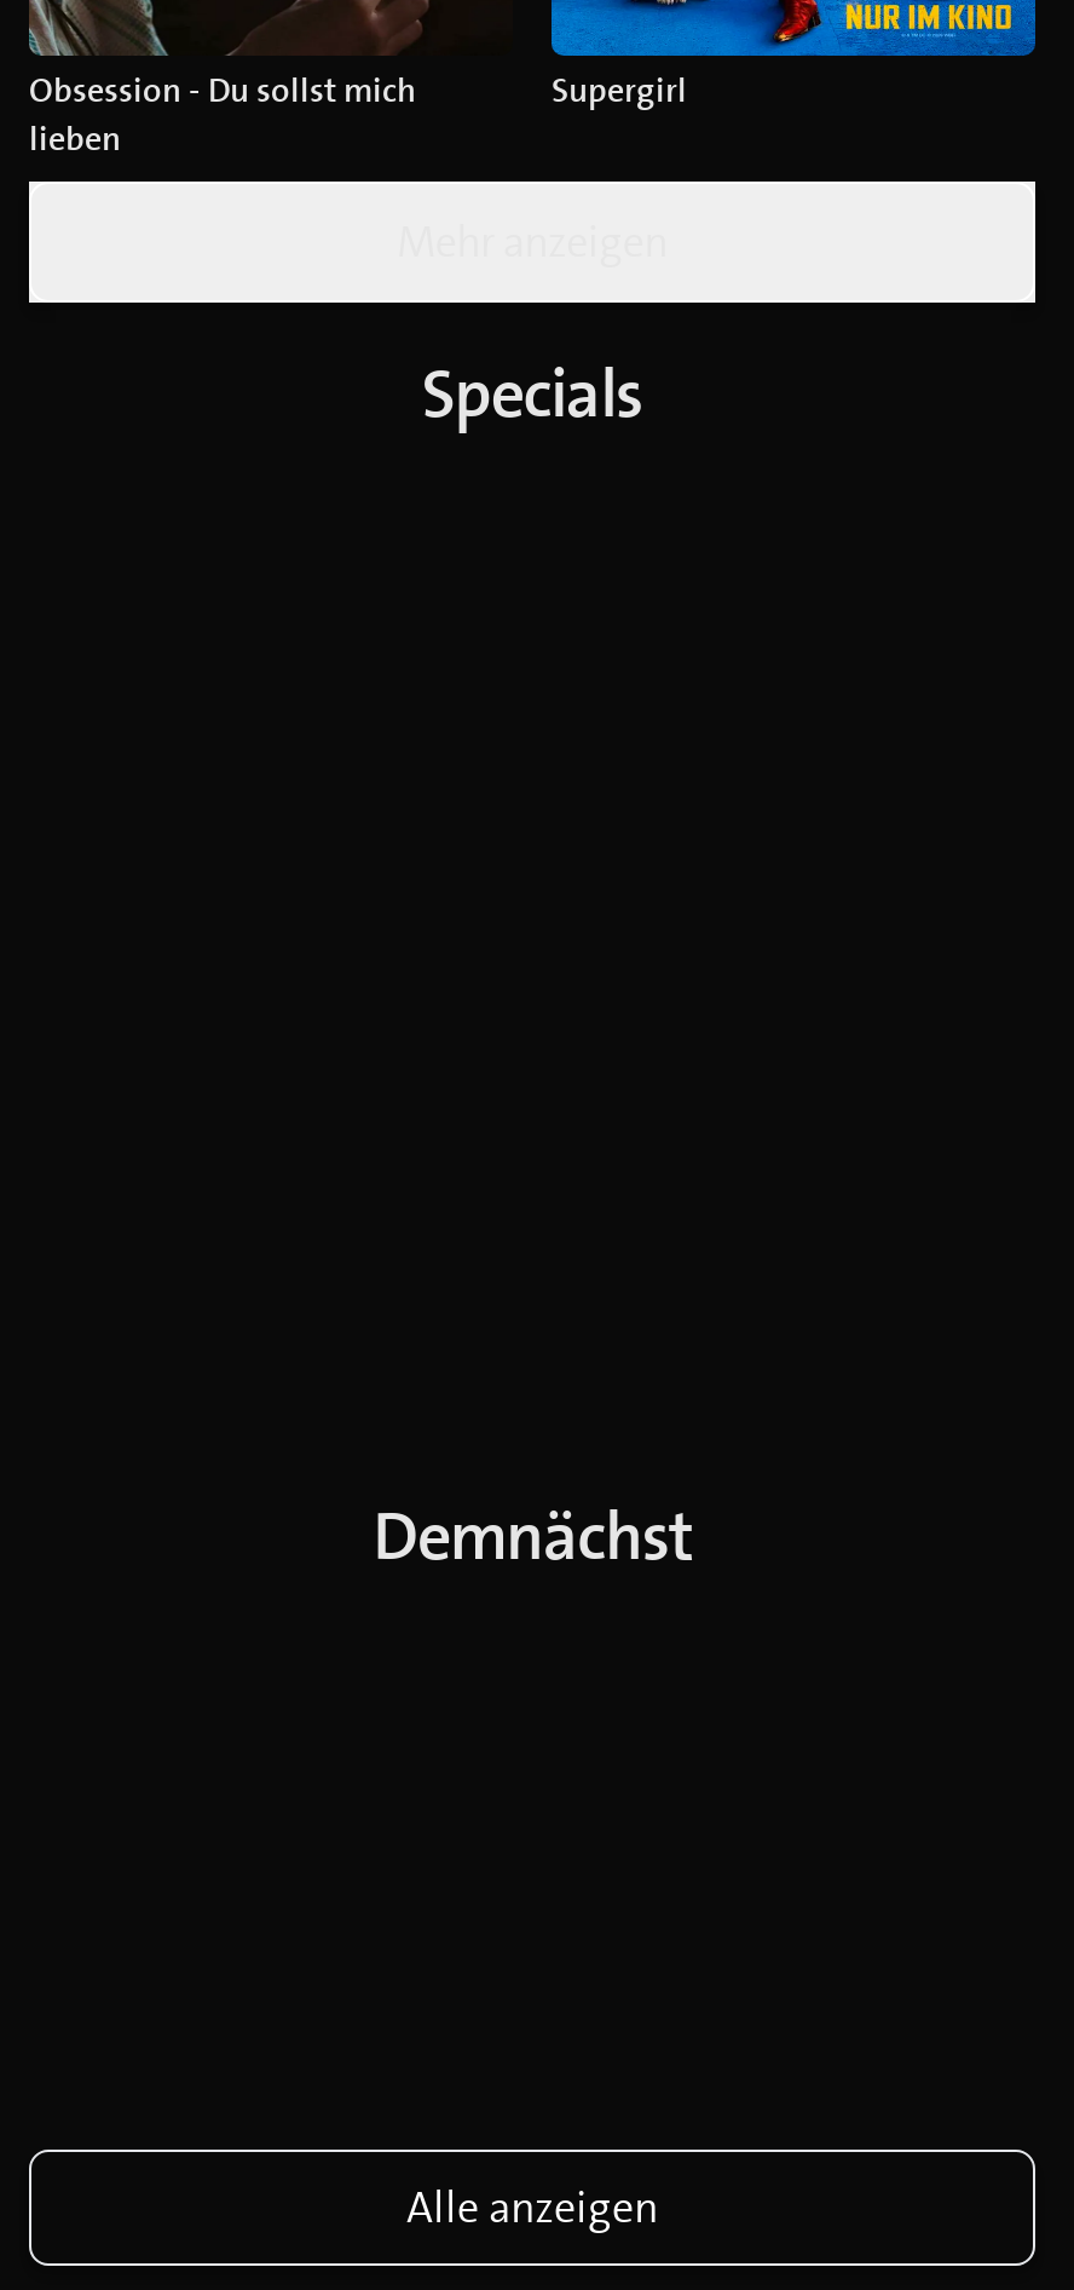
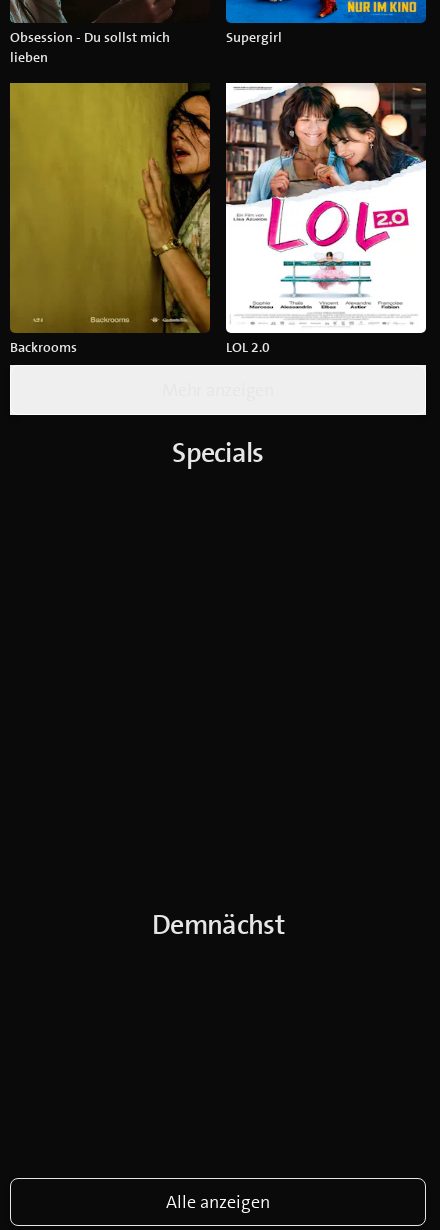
+ [image]
+ Backrooms
+ LOL 2.0

+ [image]
